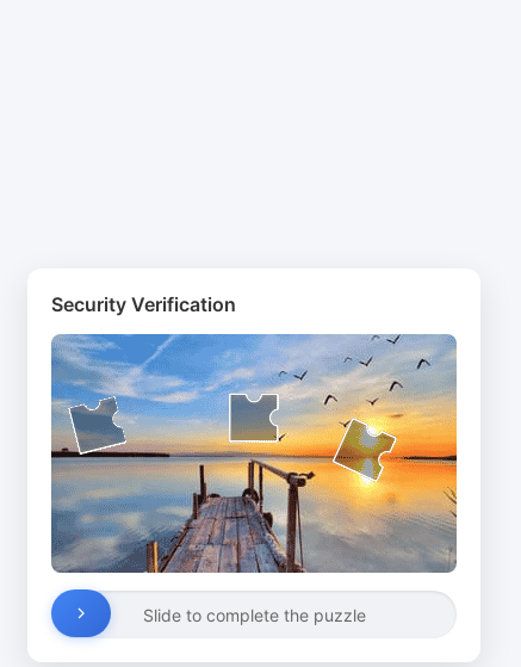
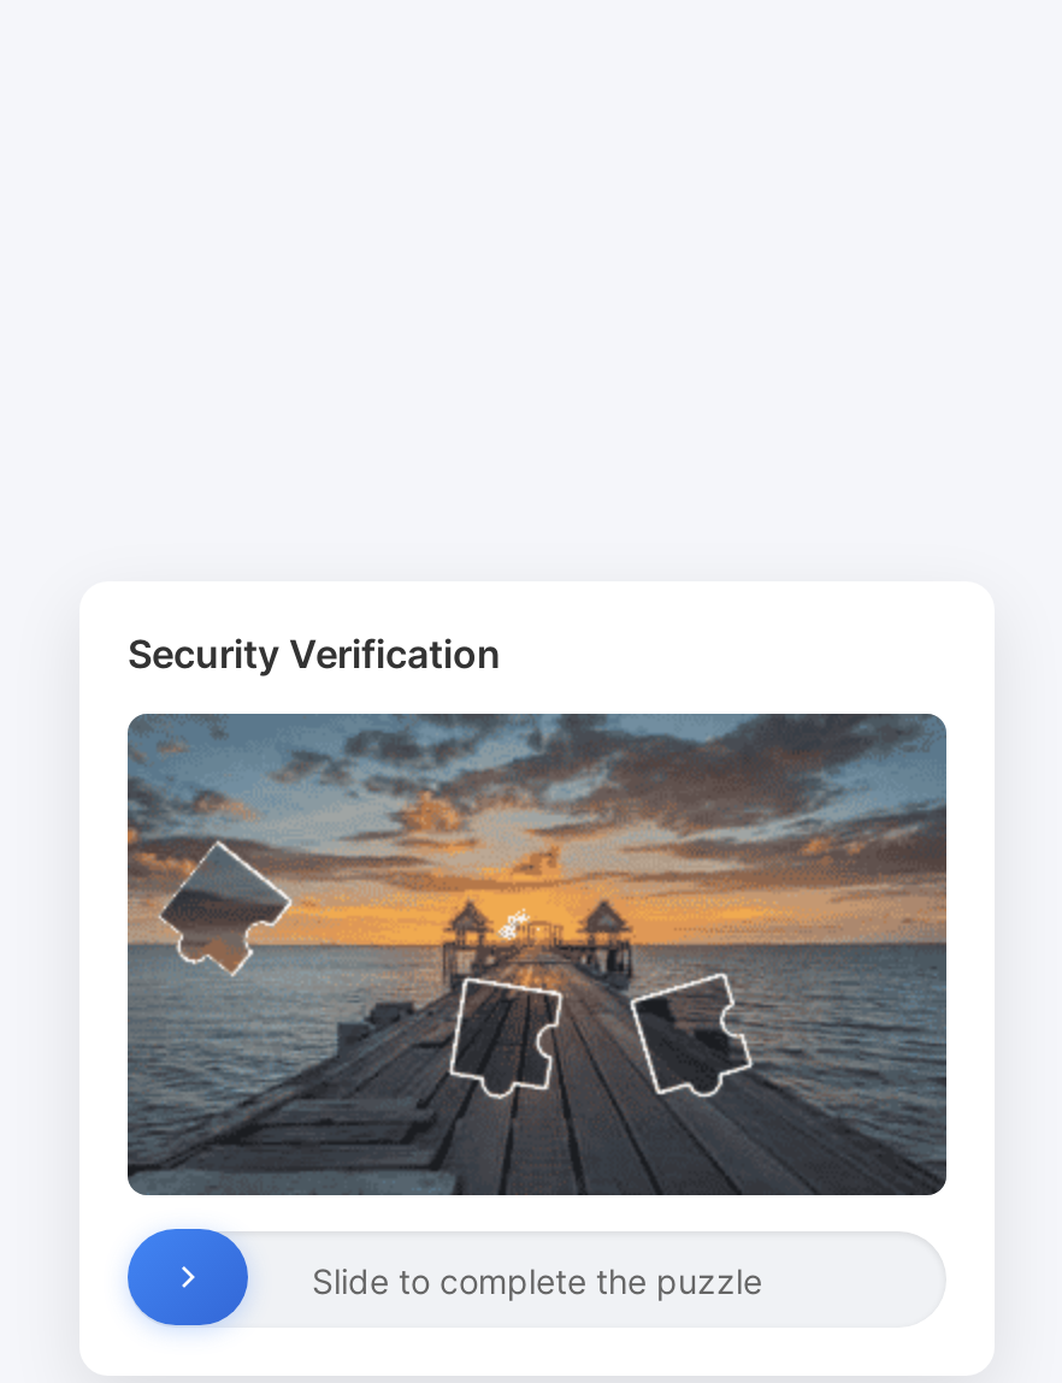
- [image]
+ [image]
